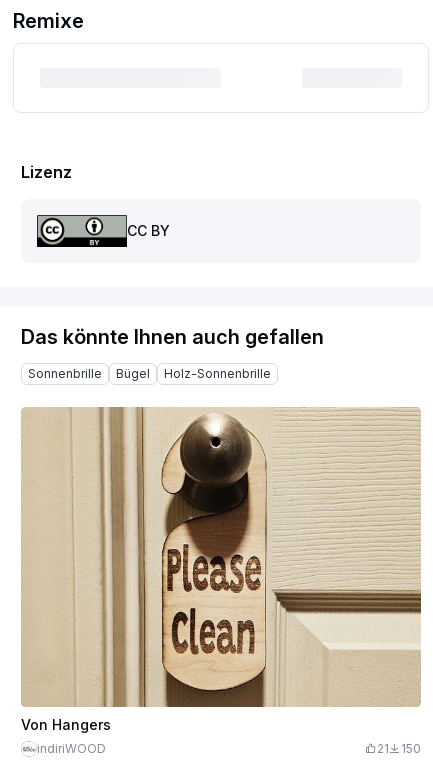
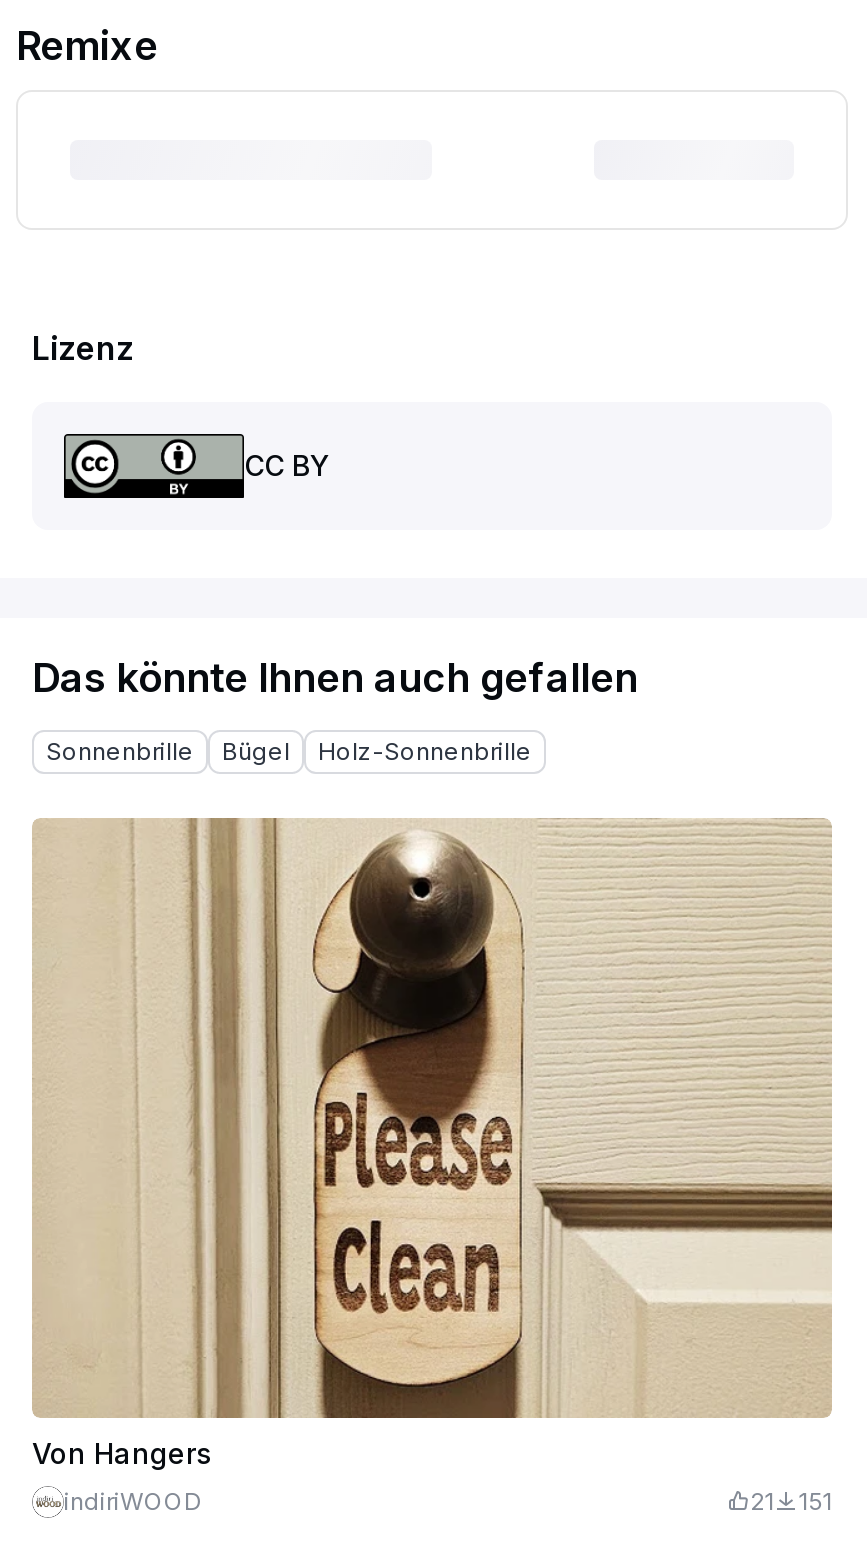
- 21 150
+ 21 151
